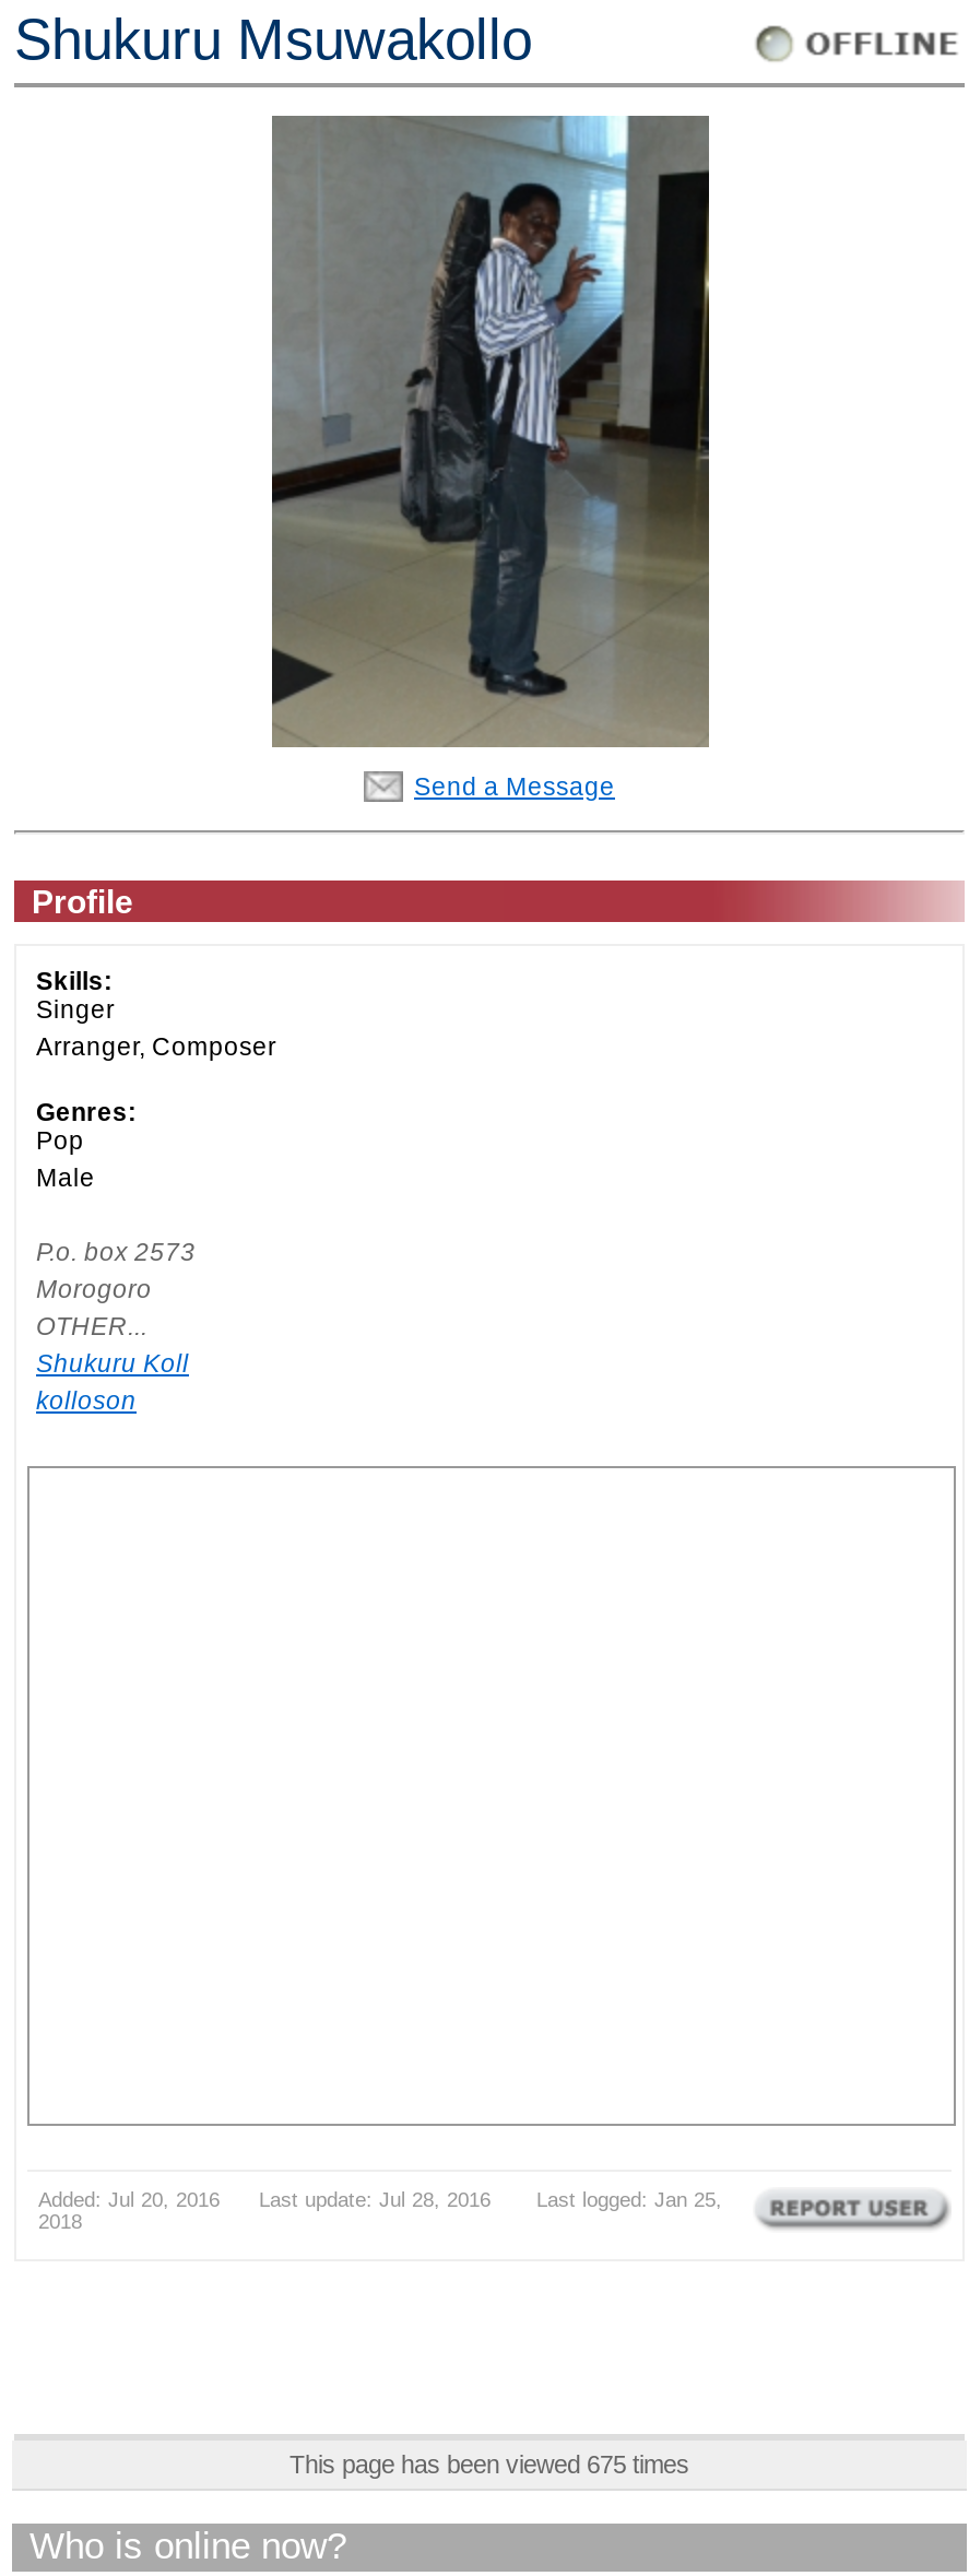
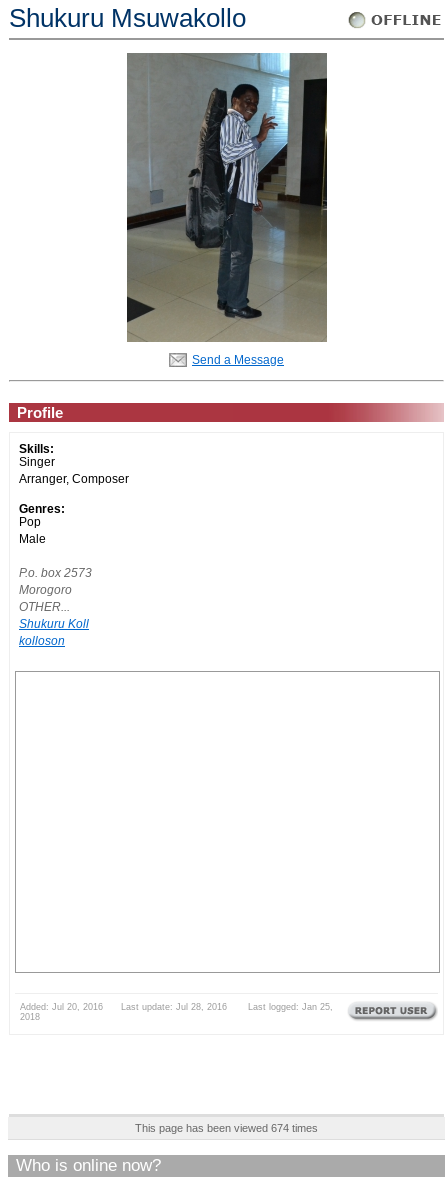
- This page has been viewed 675 times
+ This page has been viewed 674 times
